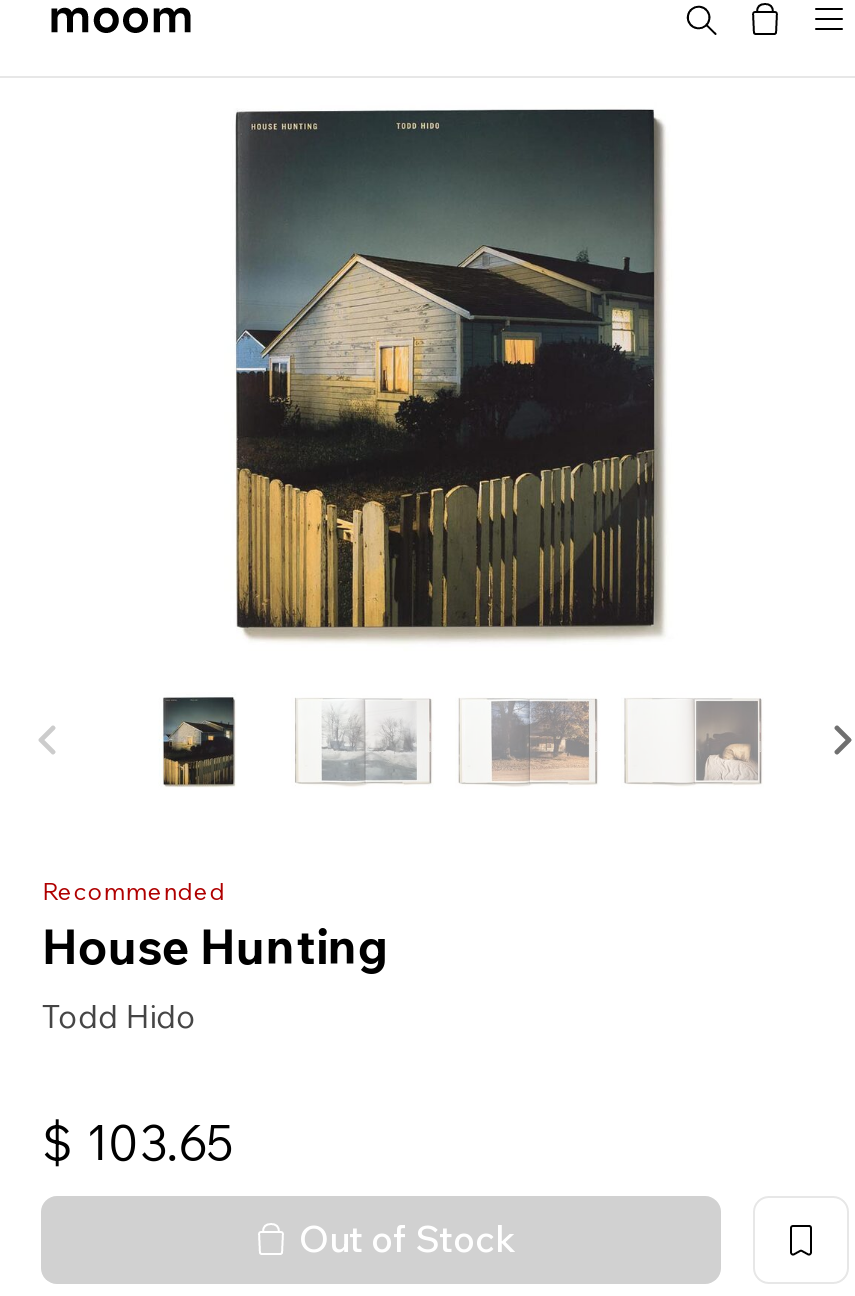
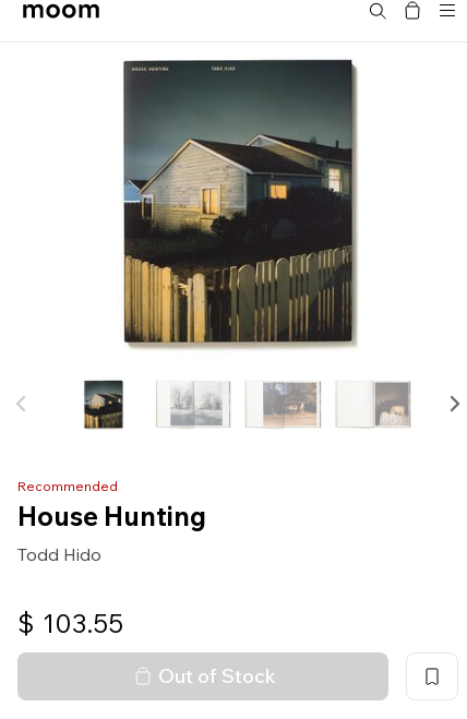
- $ 103.65
+ $ 103.55
